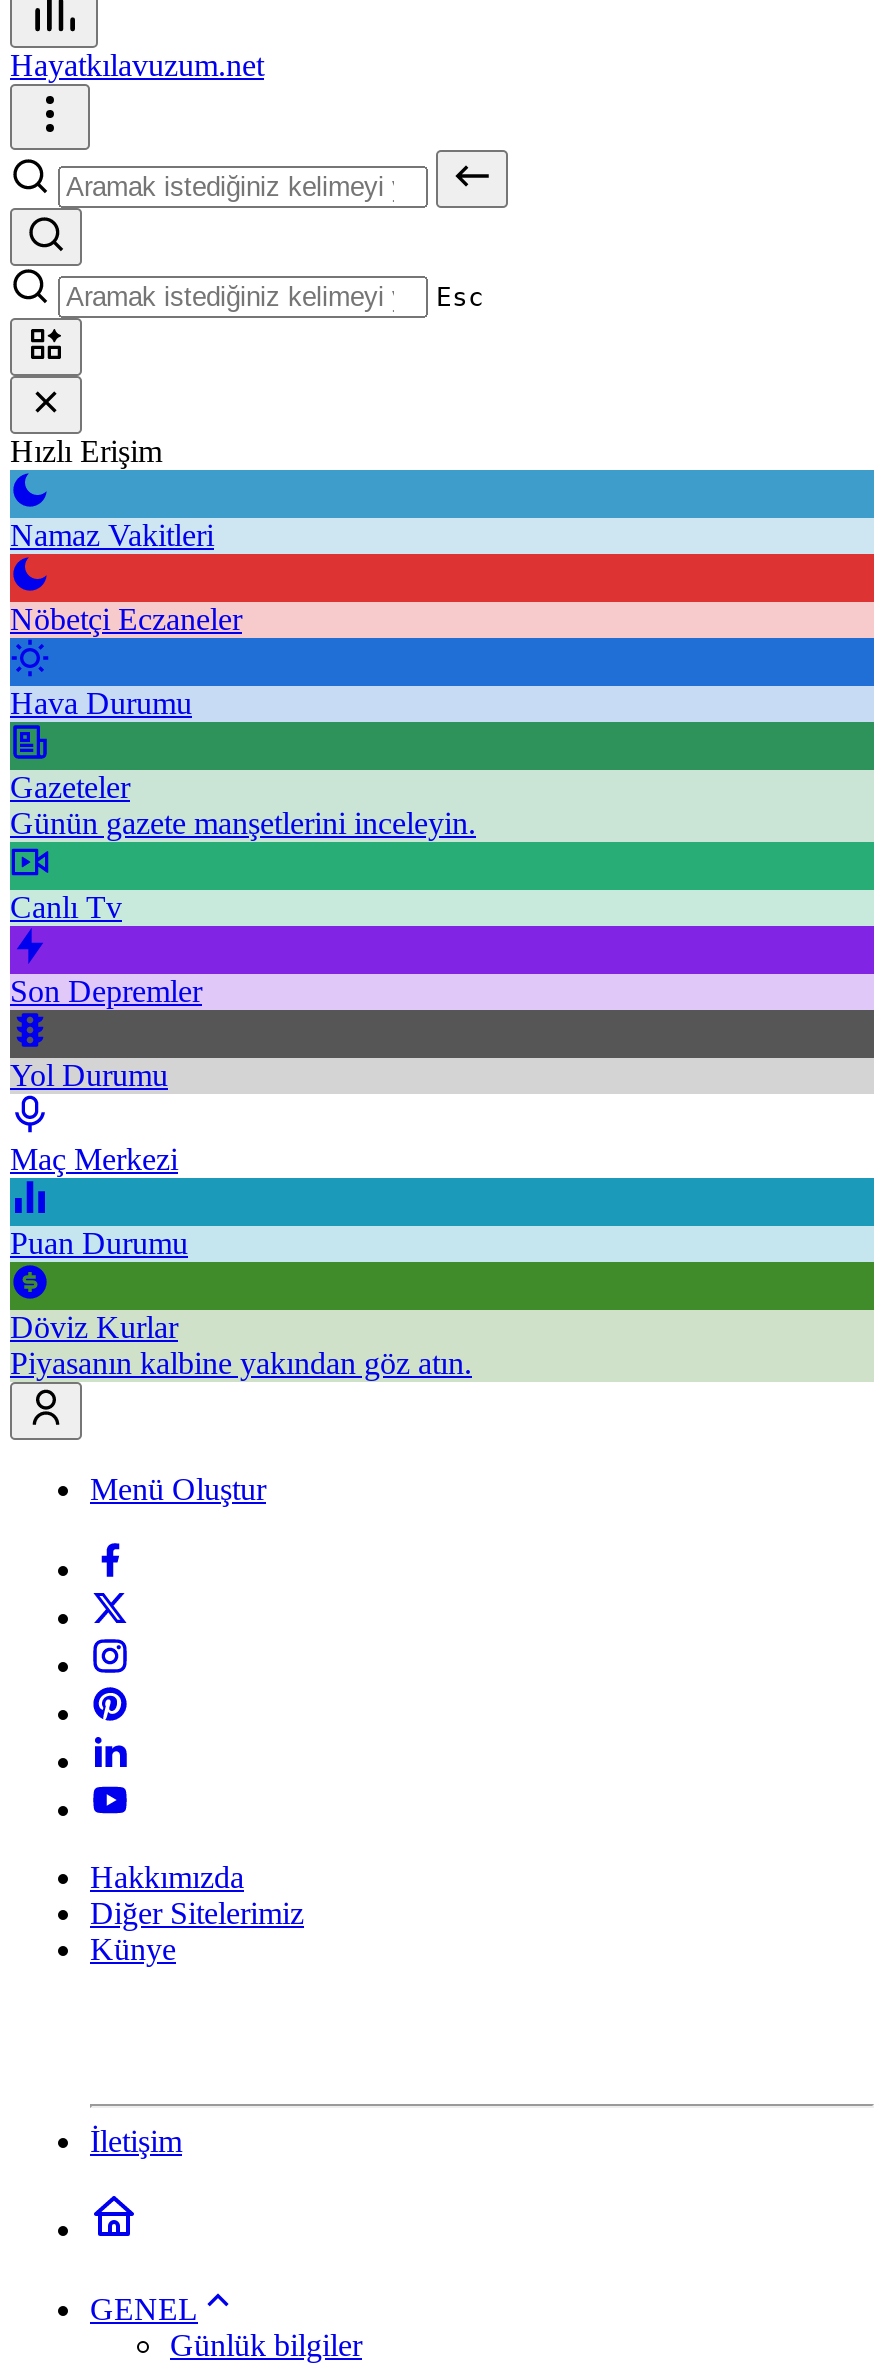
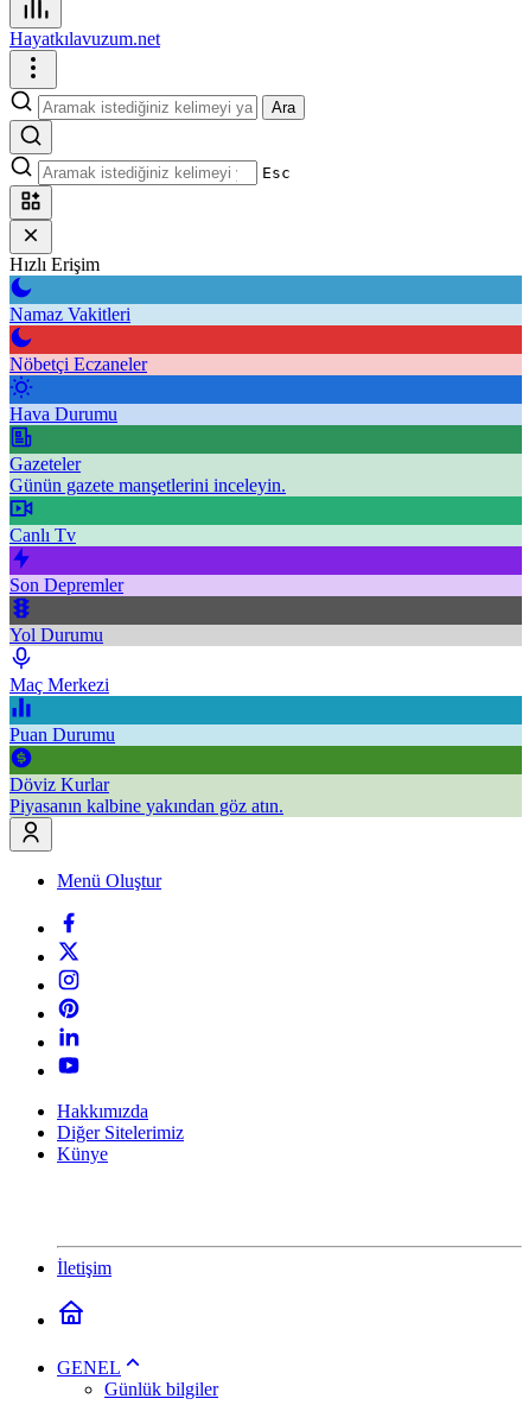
+ Ara
